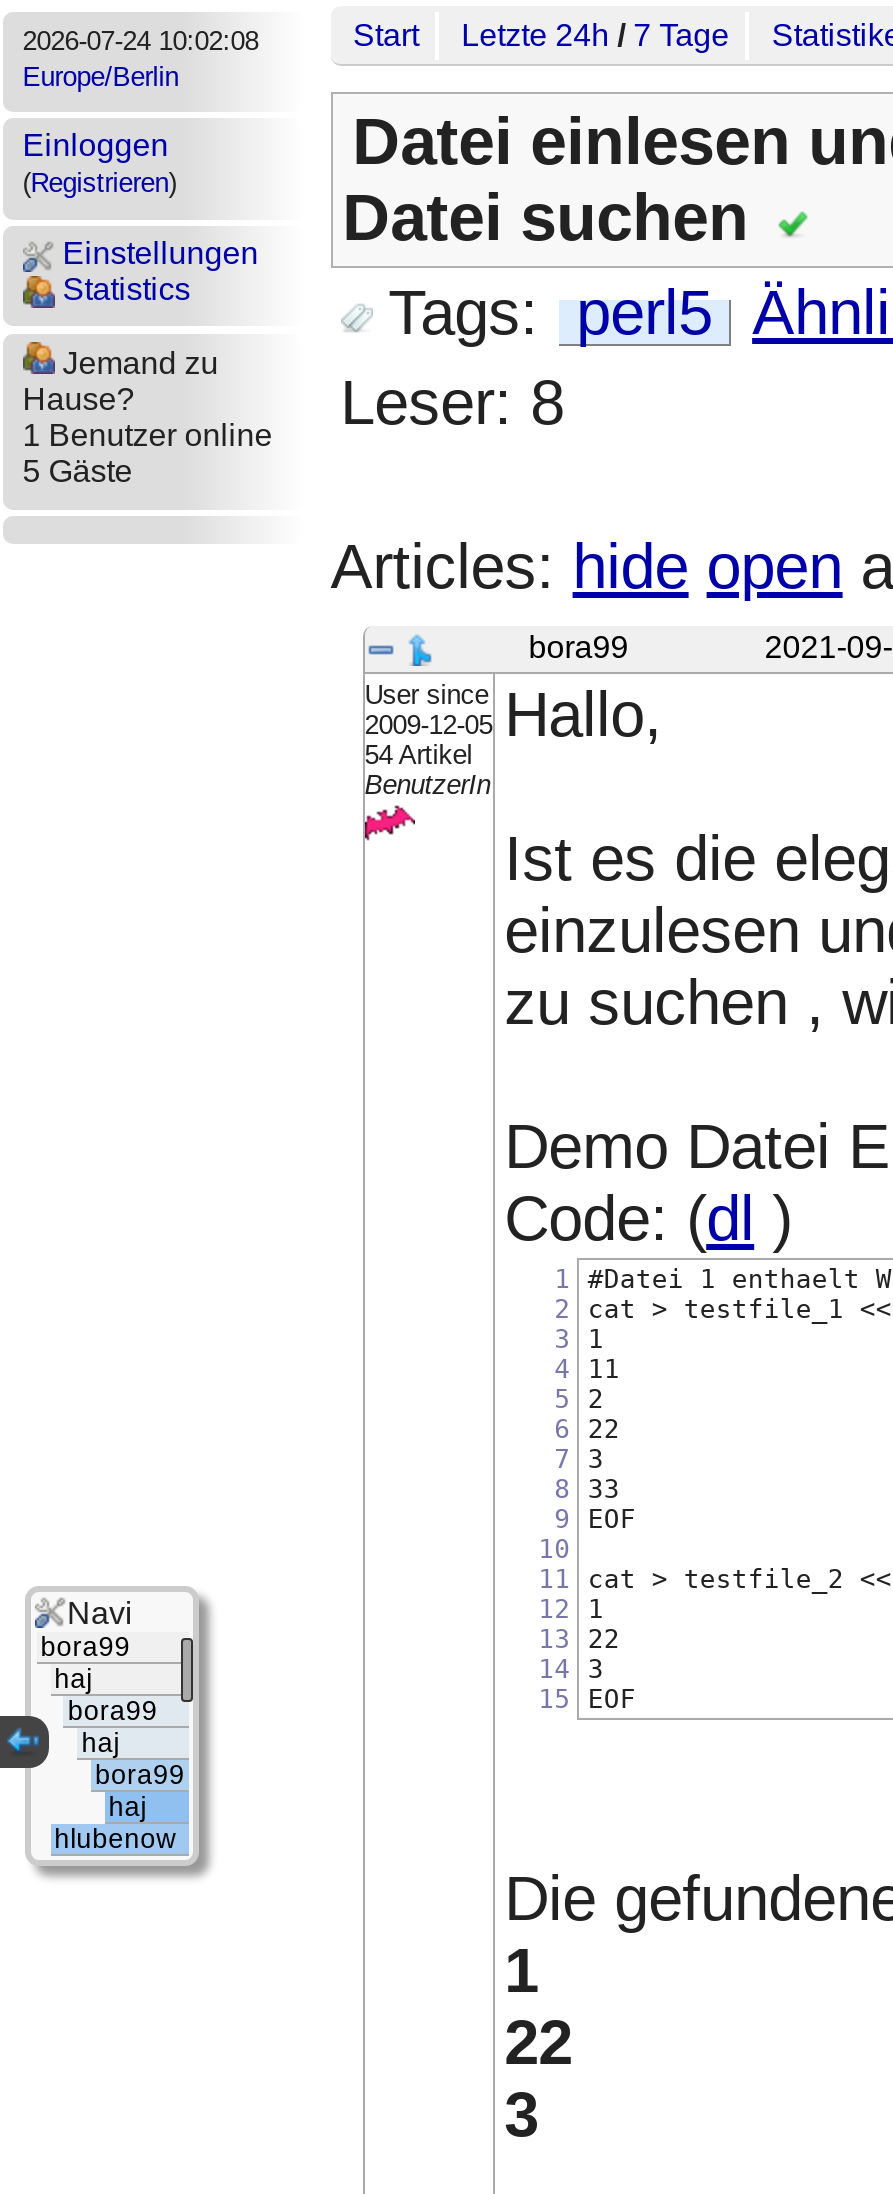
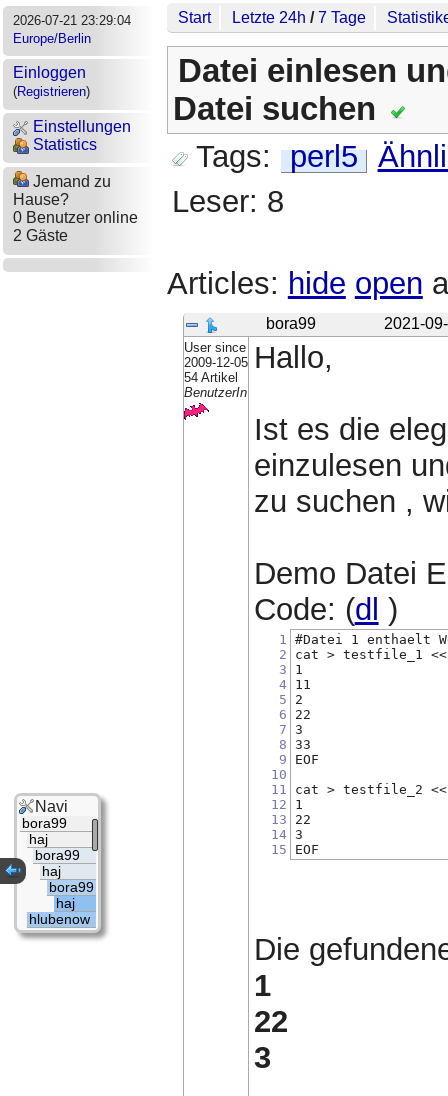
- 2026-07-24 10:02:08
+ 2026-07-21 23:29:04

- 1 Benutzer online
+ 0 Benutzer online

- 5 Gäste
+ 2 Gäste
